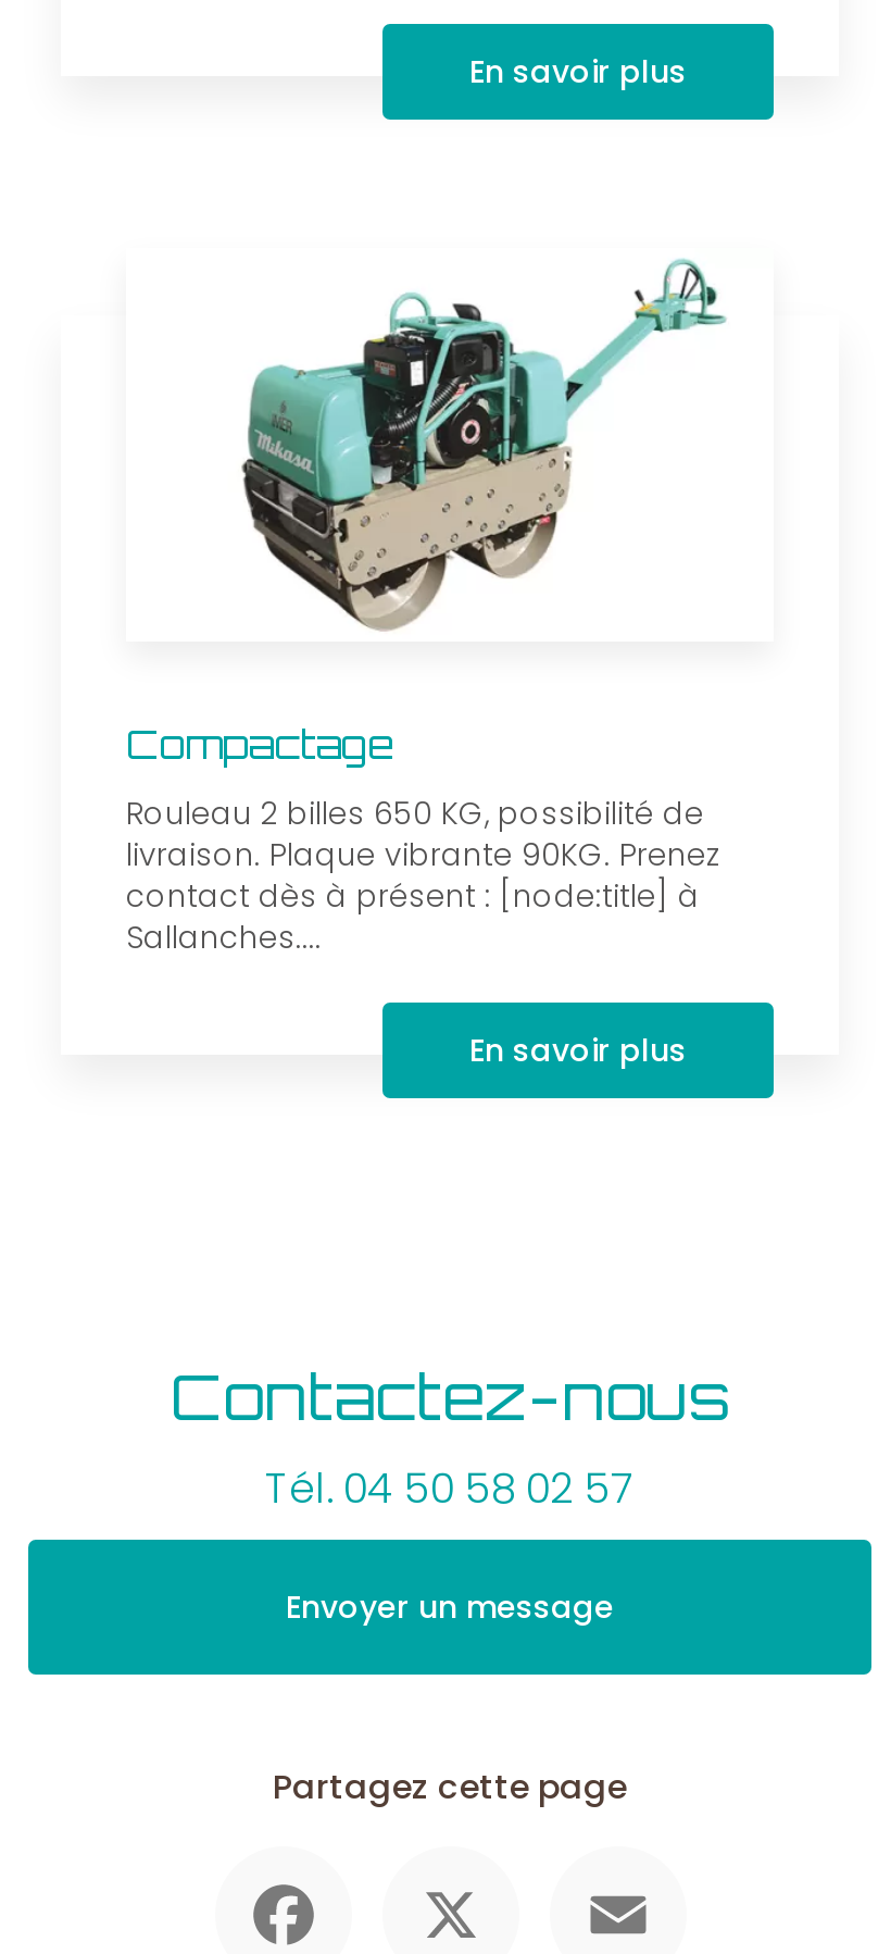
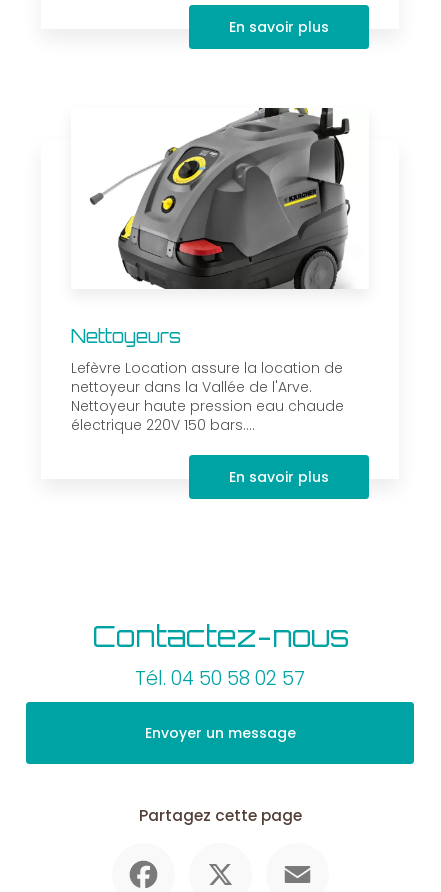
- [image]
- Compactage
+ [image]
+ Nettoyeurs

- Rouleau 2 billes 650 KG, possibilité de
- livraison. Plaque vibrante 90KG. Prenez
- contact dès à présent : [node:title] à
- Sallanches....
+ Lefèvre Location assure la location de
+ nettoyeur dans la Vallée de l'Arve.
+ Nettoyeur haute pression eau chaude
+ électrique 220V 150 bars....
